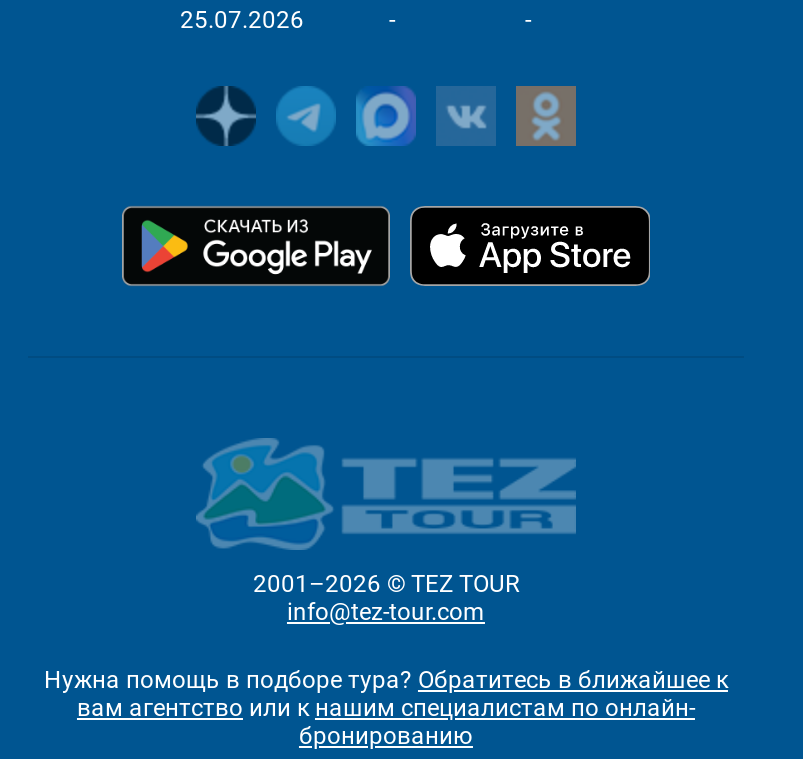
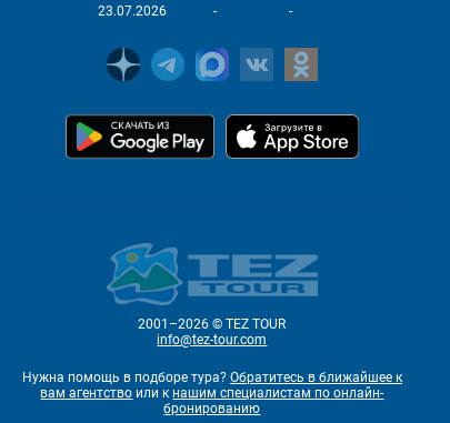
- 25.07.2026
+ 23.07.2026
